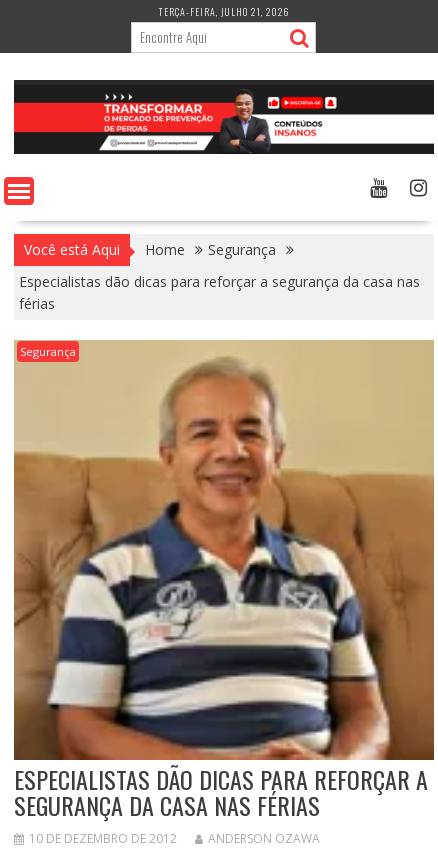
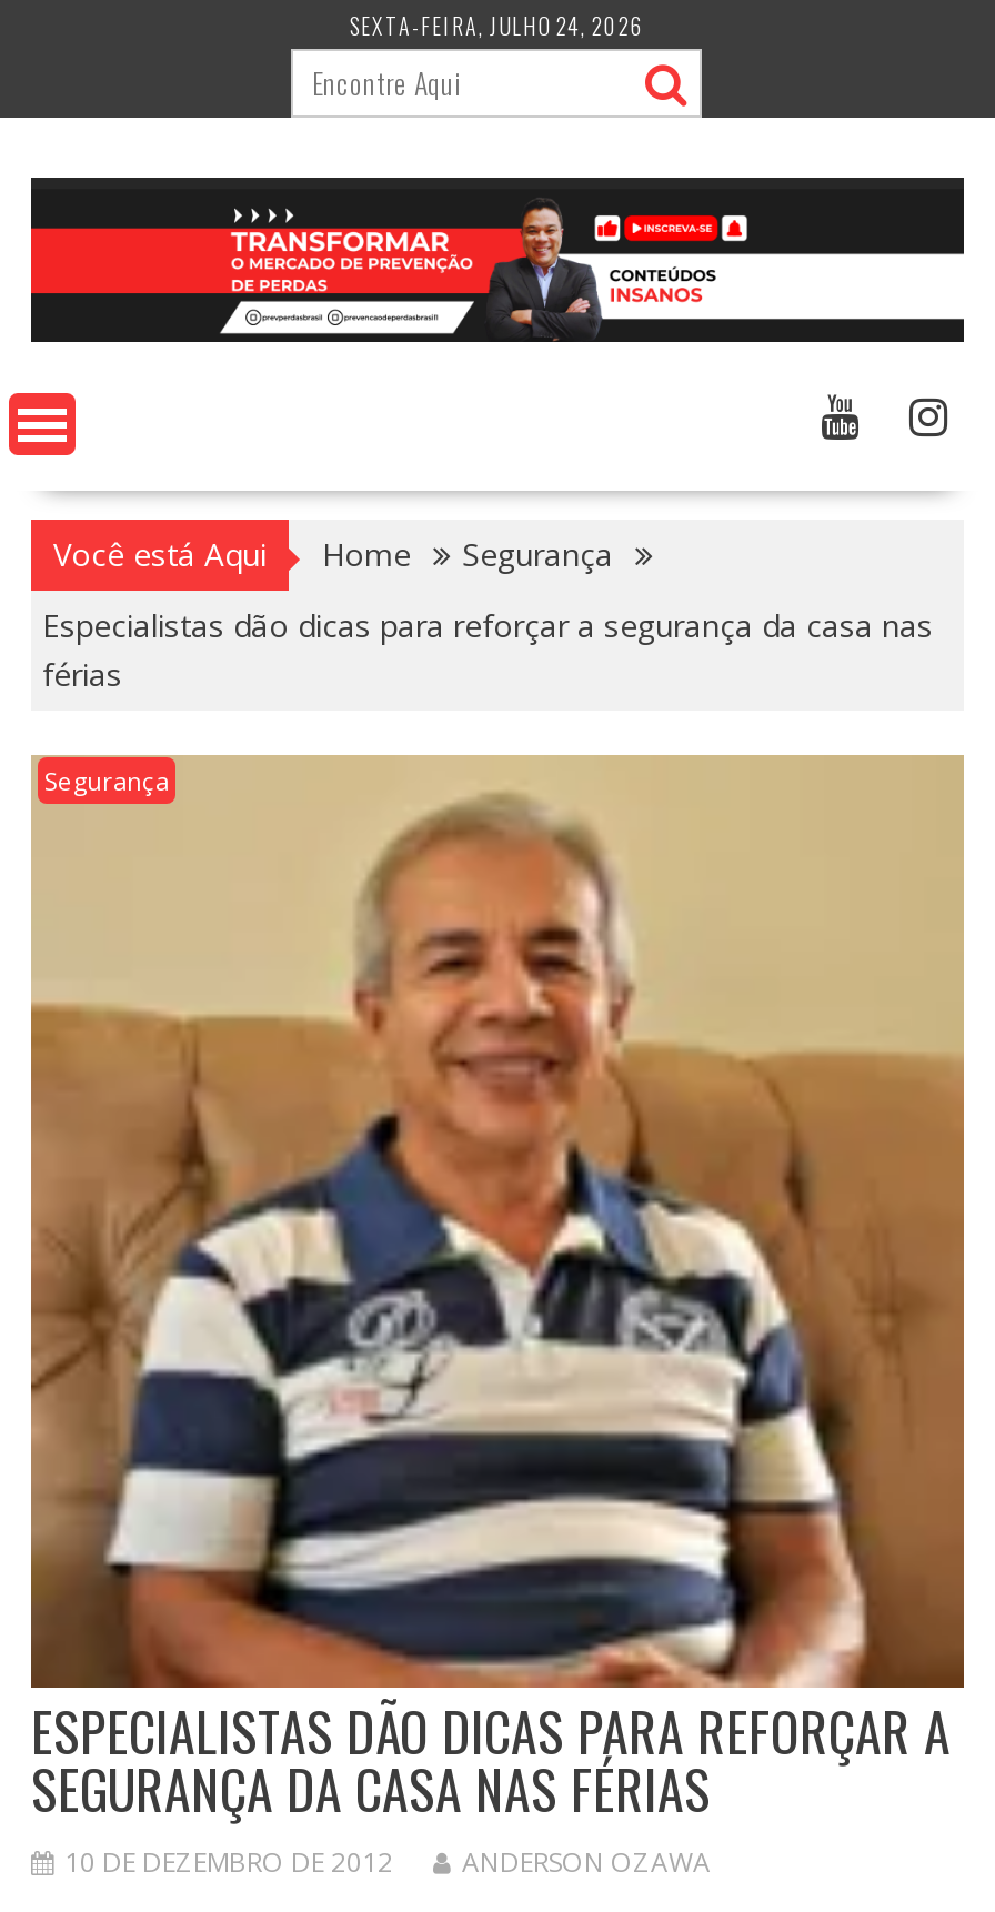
- TERÇA-FEIRA, JULHO 21, 2026
+ SEXTA-FEIRA, JULHO 24, 2026
